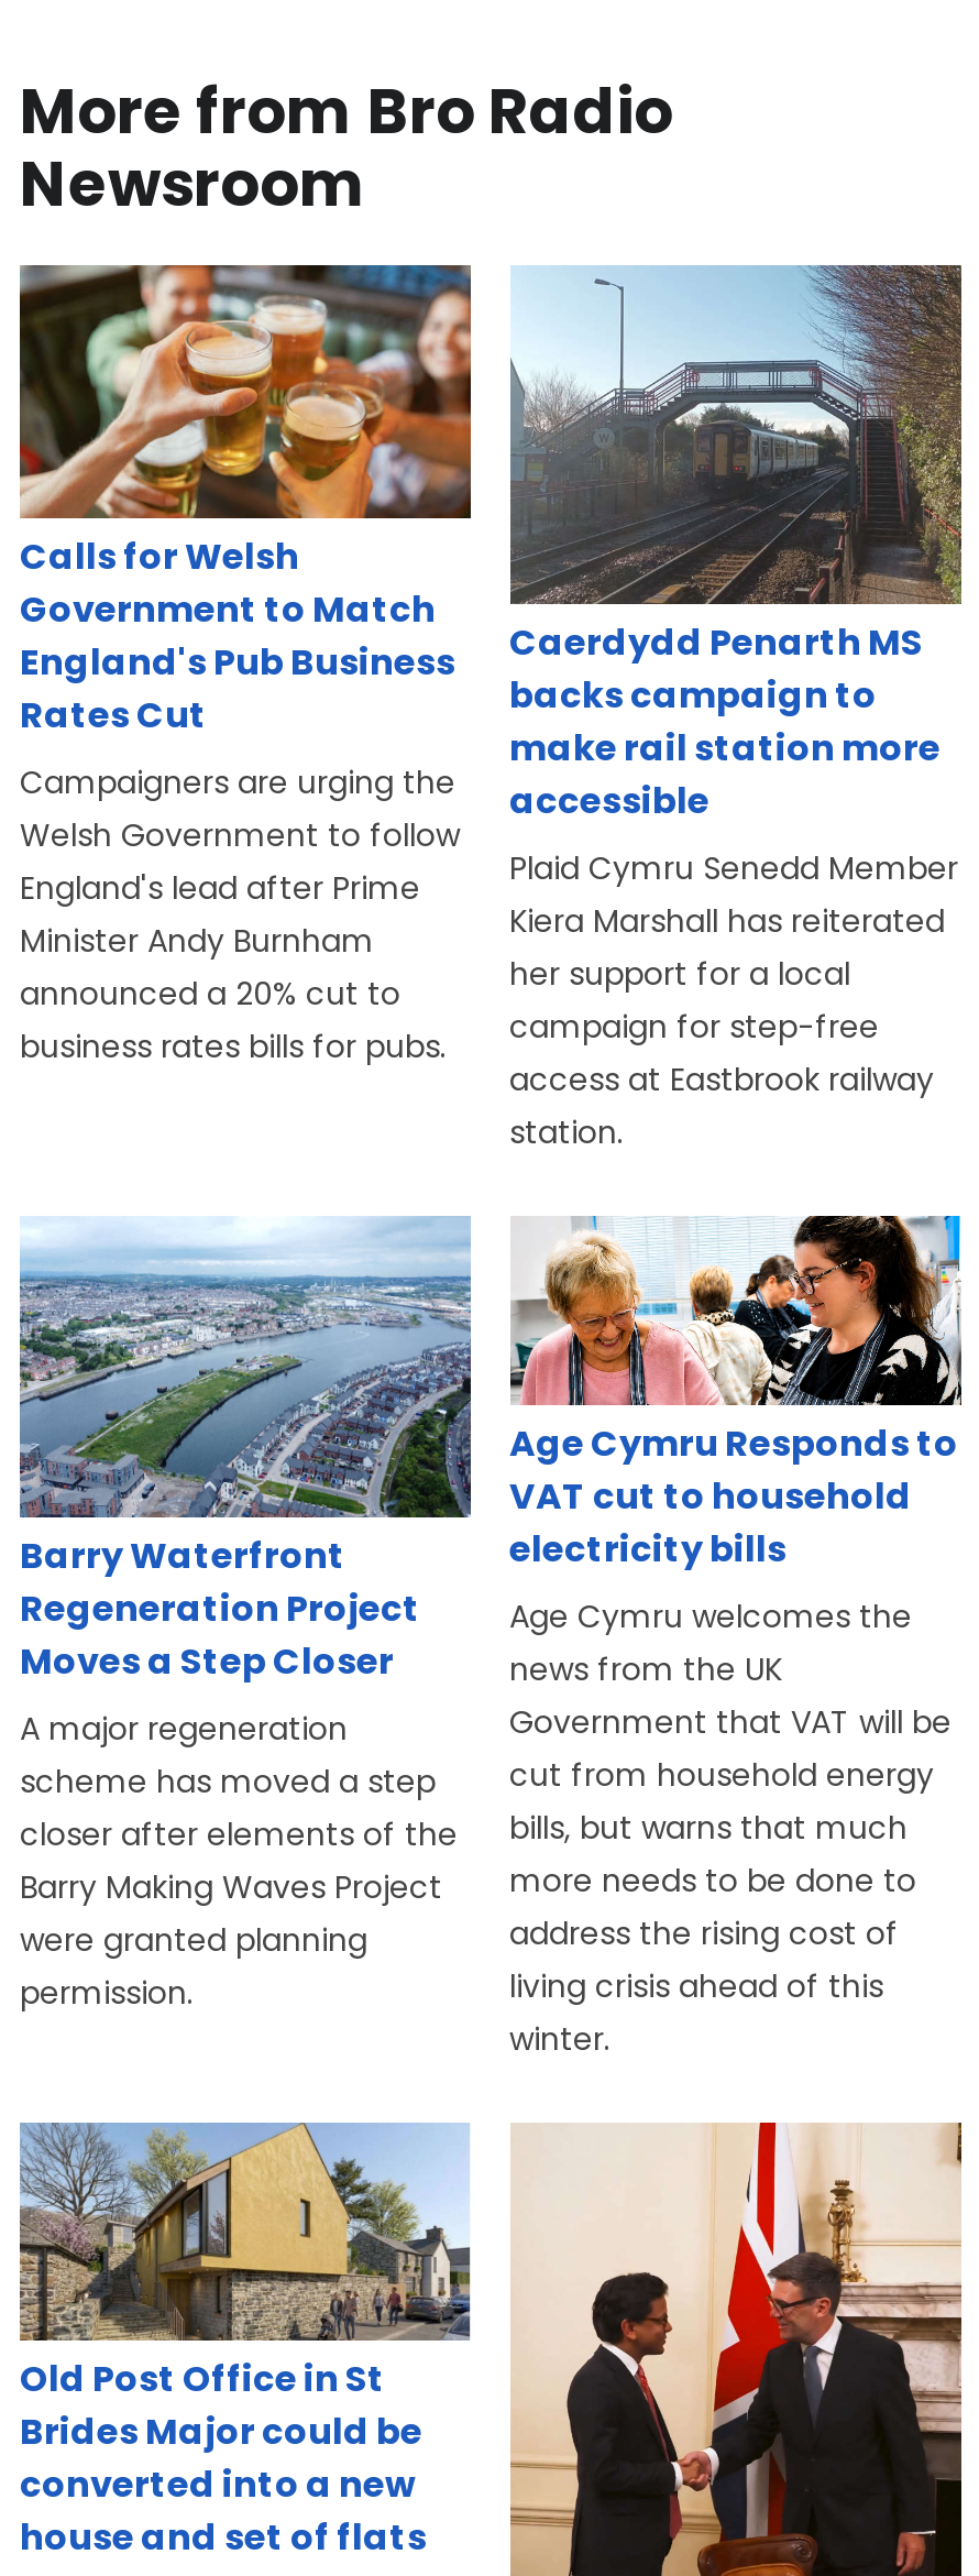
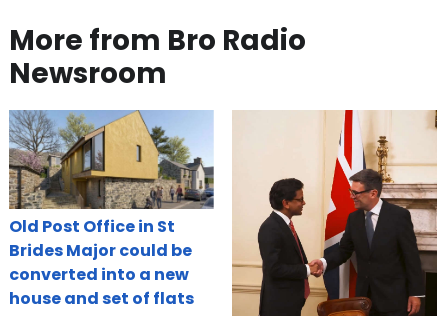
- [image]
- Calls for Welsh
- Government to Match
- England's Pub Business
- Rates Cut
- Campaigners are urging the
- Welsh Government to follow
- England's lead after Prime
- Minister Andy Burnham
- announced a 20% cut to
- business rates bills for pubs.

- [image]
- Caerdydd Penarth MS
- backs campaign to
- make rail station more
- accessible
- Plaid Cymru Senedd Member
- Kiera Marshall has reiterated
- her support for a local
- campaign for step-free
- access at Eastbrook railway
- station.

- [image]
- Barry Waterfront
- Regeneration Project
- Moves a Step Closer
- A major regeneration
- scheme has moved a step
- closer after elements of the
- Barry Making Waves Project
- were granted planning
- permission.

- [image]
- Age Cymru Responds to
- VAT cut to household
- electricity bills
- Age Cymru welcomes the
- news from the UK
- Government that VAT will be
- cut from household energy
- bills, but warns that much
- more needs to be done to
- address the rising cost of
- living crisis ahead of this
- winter.
